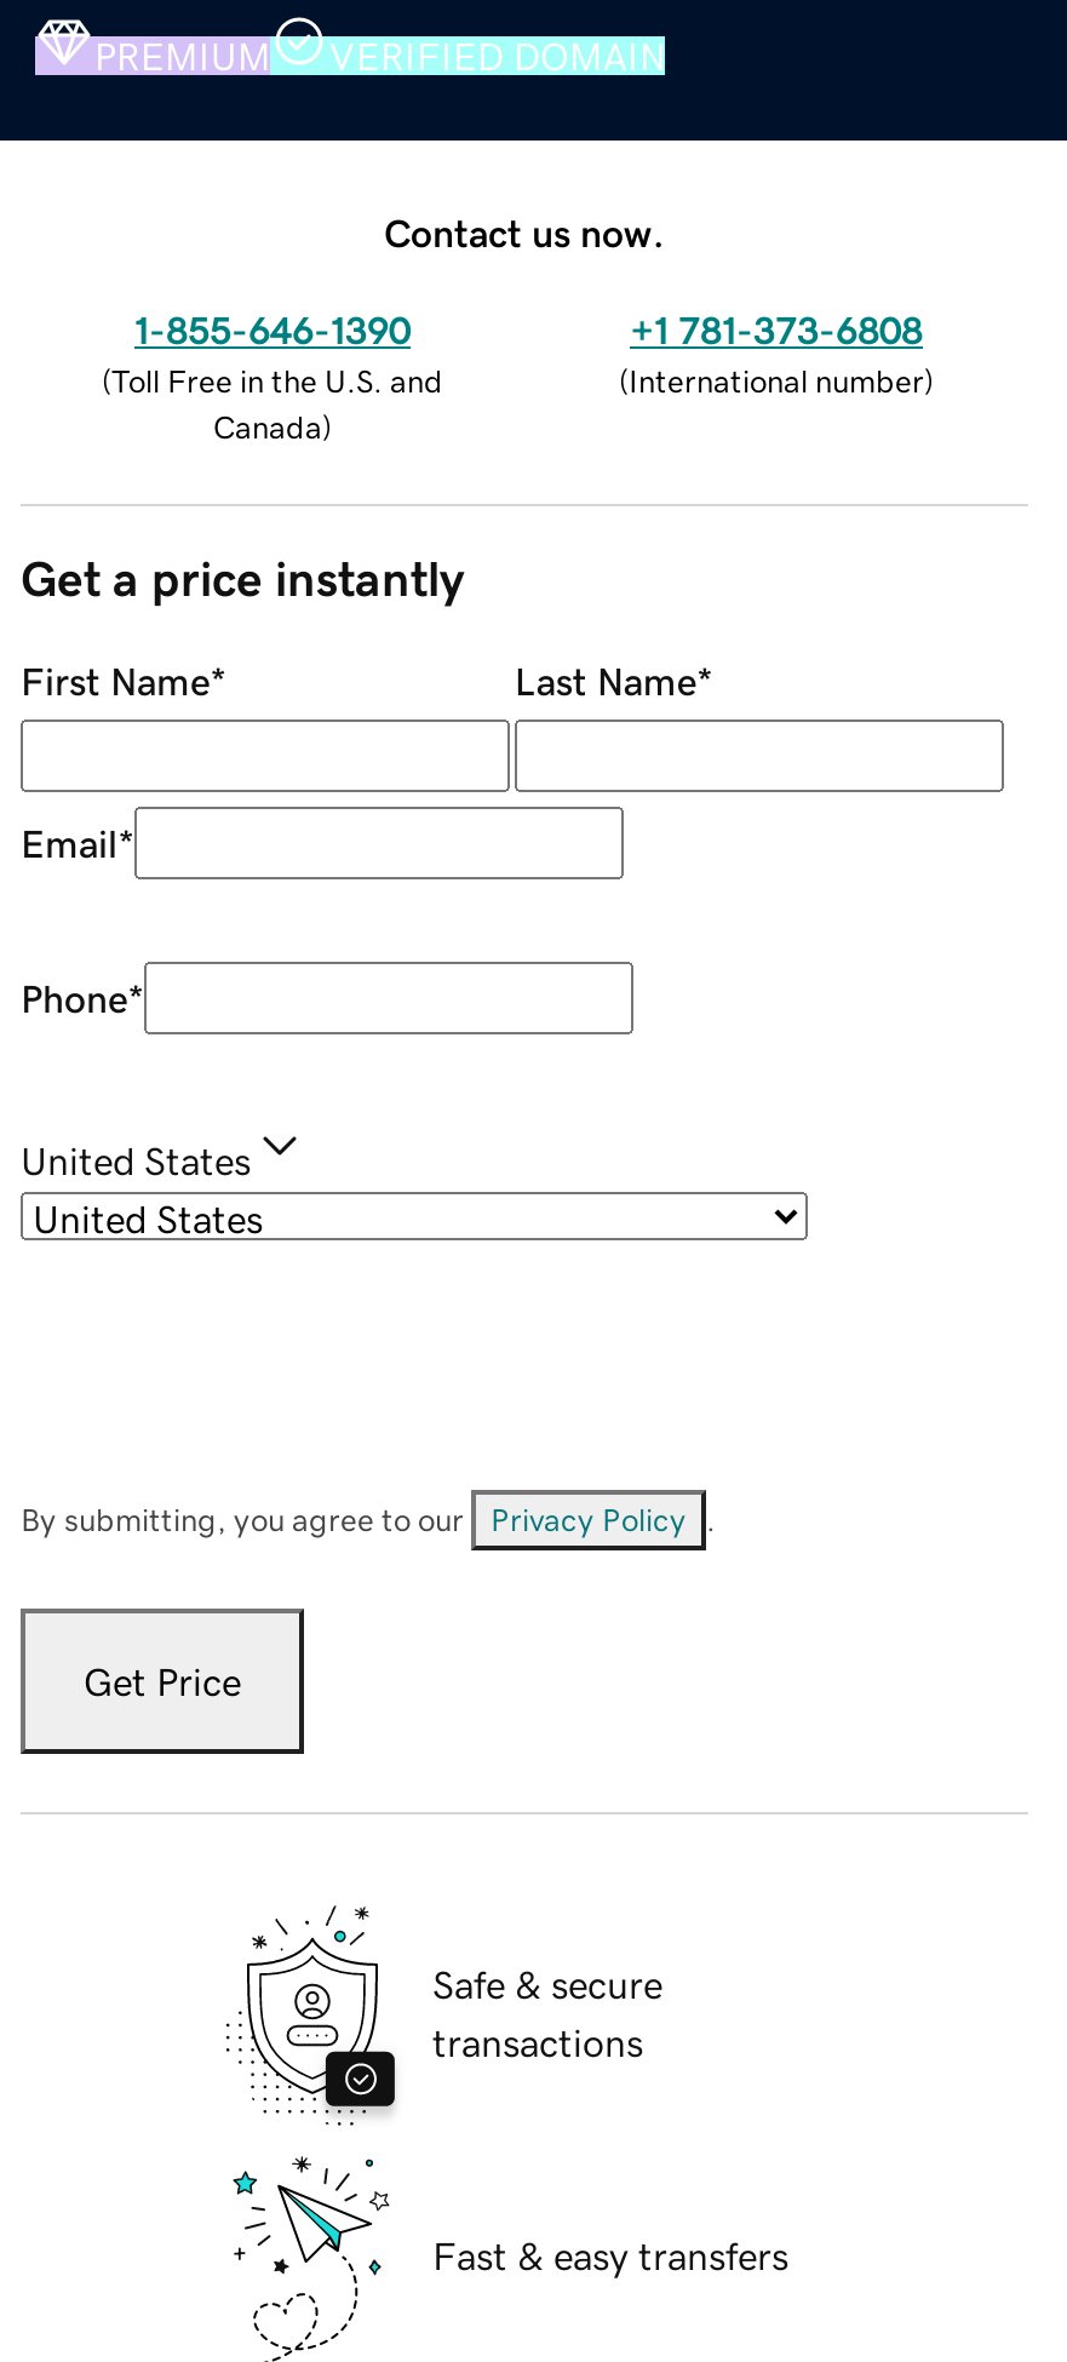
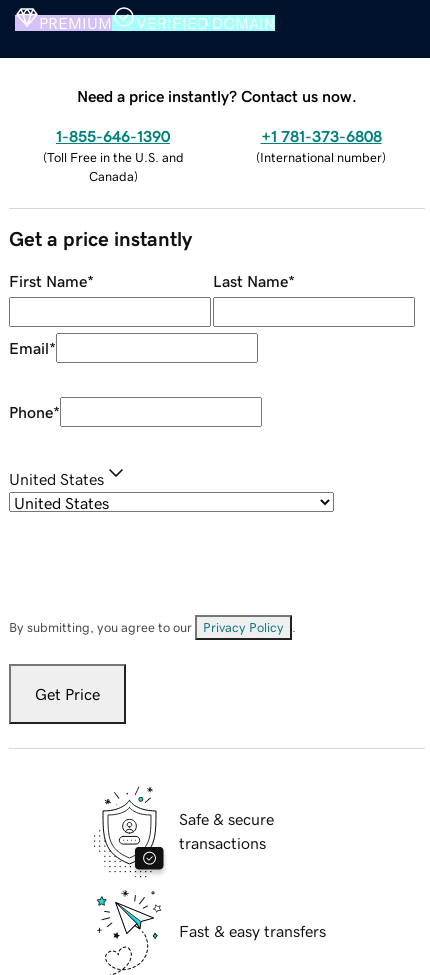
- Contact us now.
+ Need a price instantly? Contact us now.
